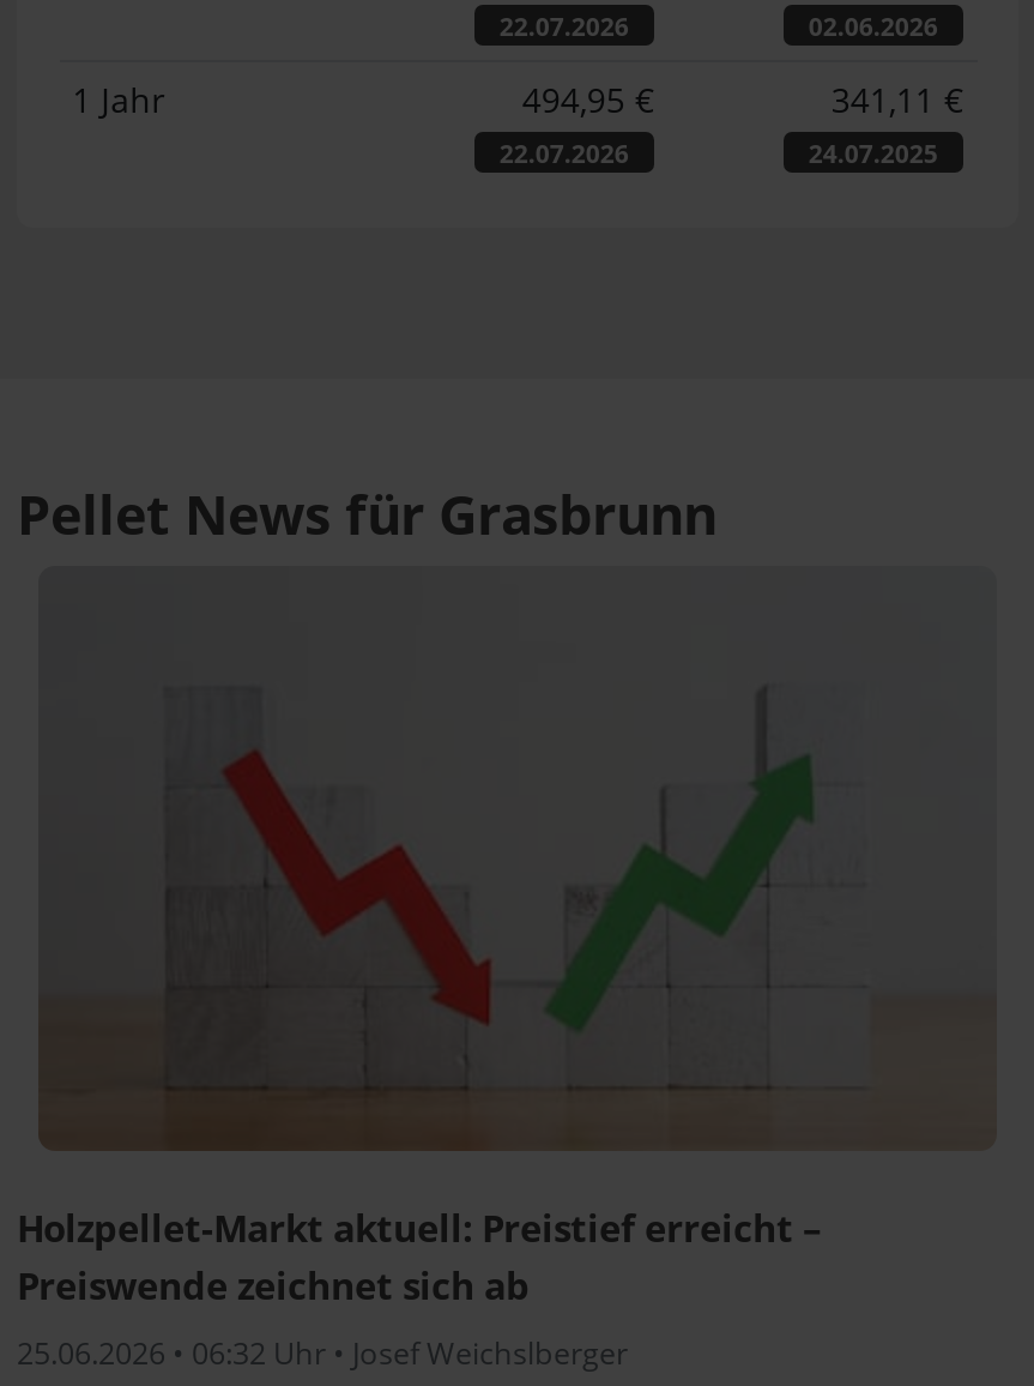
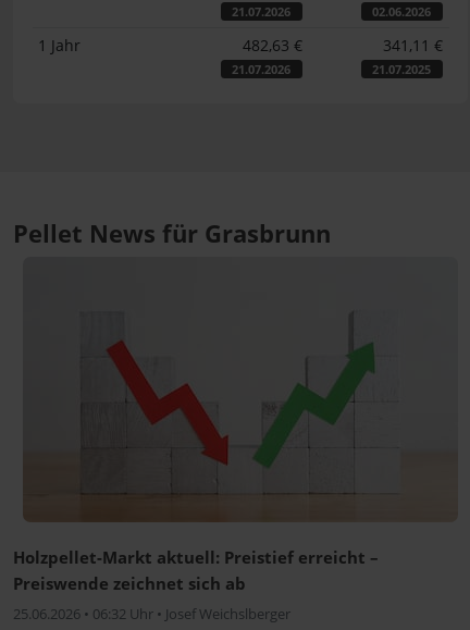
- 22.07.2026
+ 21.07.2026

- 494,95 €
+ 482,63 €

- 22.07.2026
+ 21.07.2026

- 24.07.2025
+ 21.07.2025
